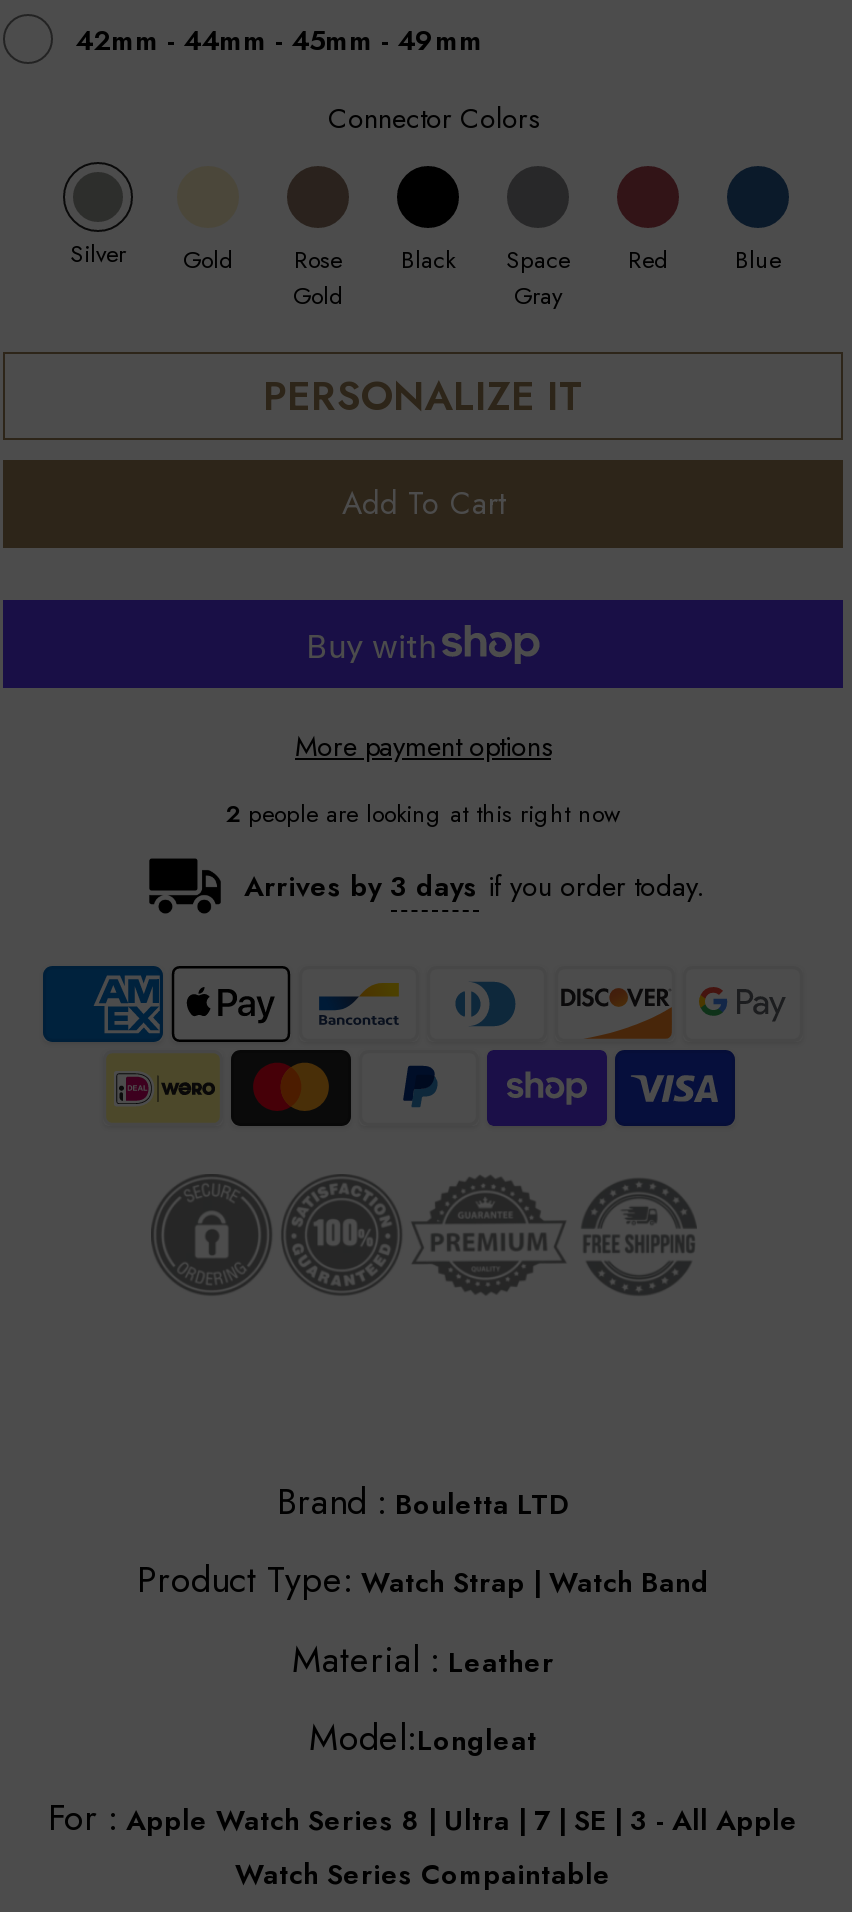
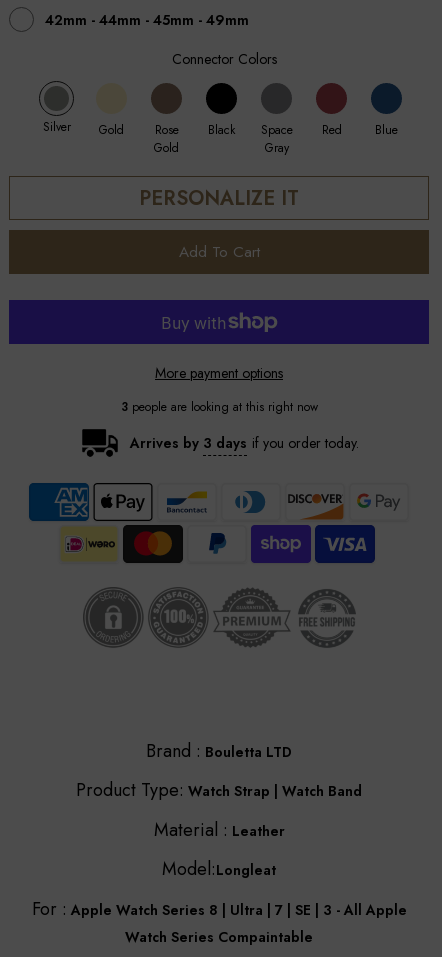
- 2 people are looking at this right now
+ 3 people are looking at this right now
